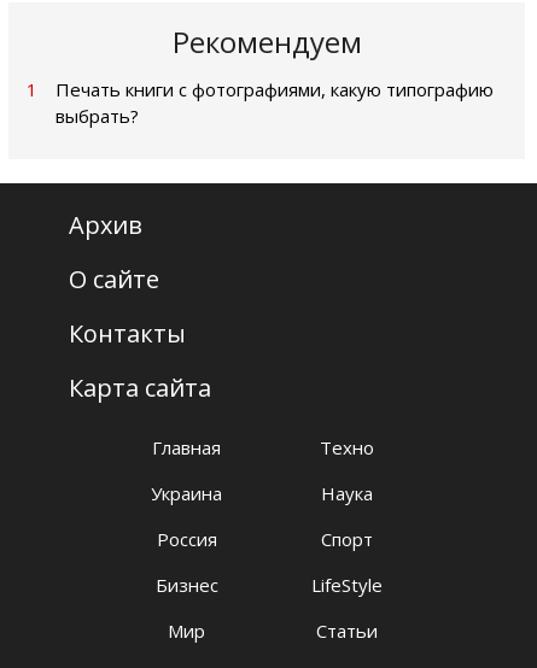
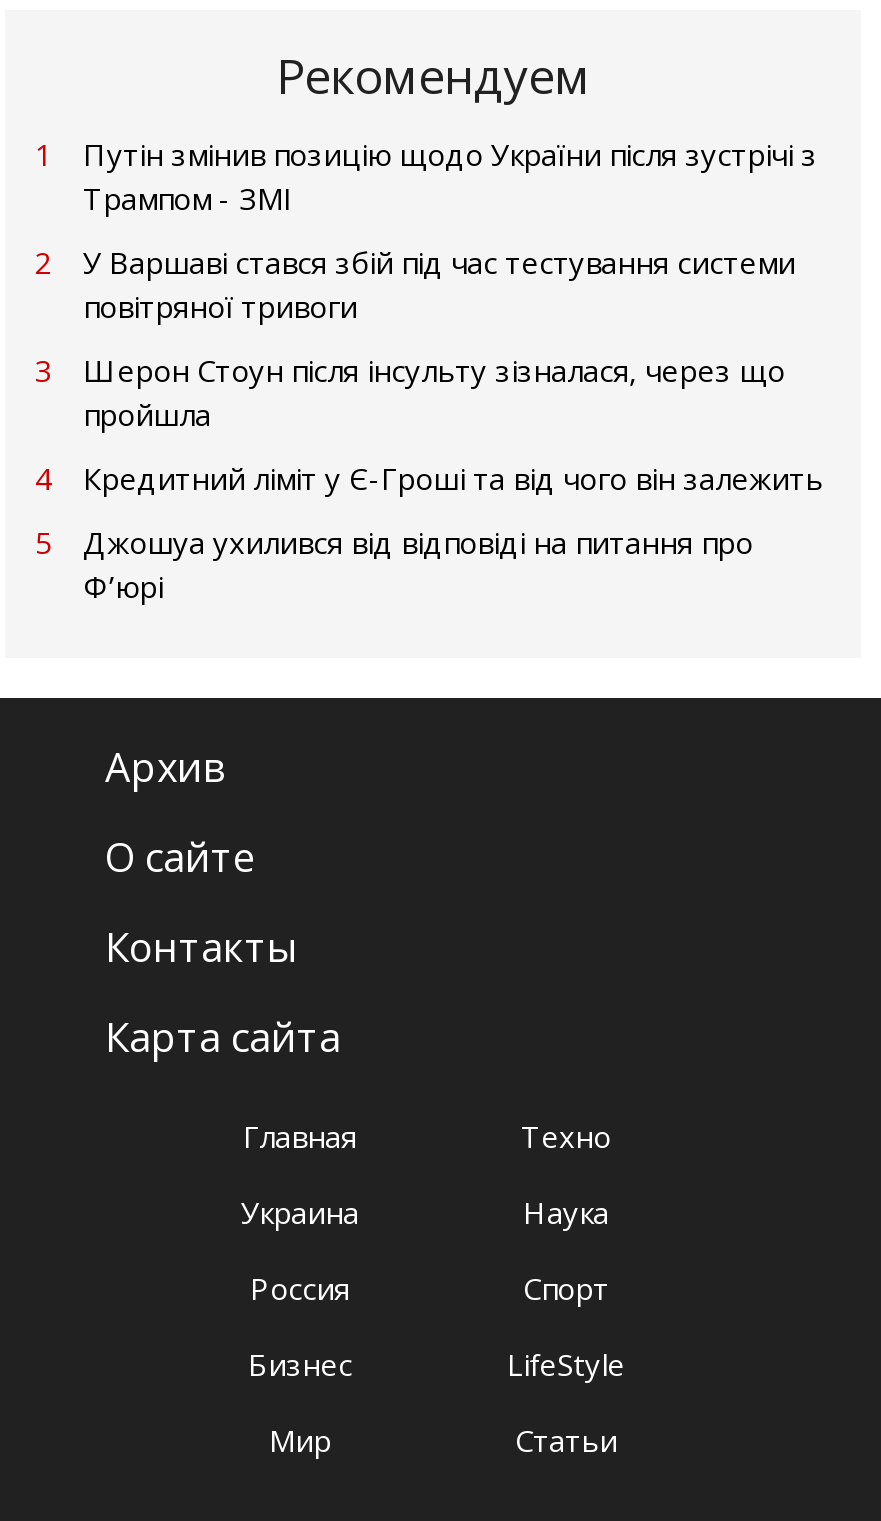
- Печать книги с фотографиями, какую типографию
- выбрать?
+ Путін змінив позицію щодо України після зустрічі з
+ Трампом - ЗМІ
+ 2
+ У Варшаві стався збій під час тестування системи
+ повітряної тривоги
+ 3
+ Шерон Стоун після інсульту зізналася, через що
+ пройшла
+ 4
+ Кредитний ліміт у Є-Грошi та від чого він залежить
+ 5
+ Джошуа ухилився від відповіді на питання про
+ Ф’юрі
